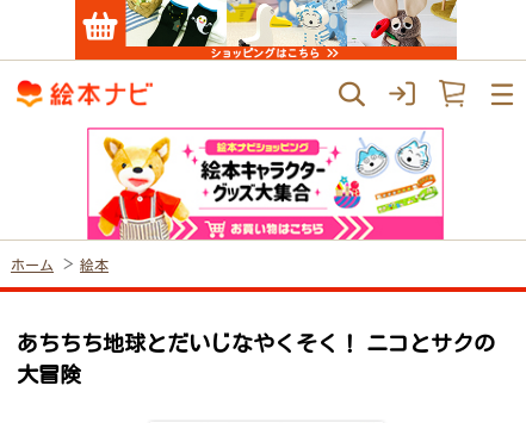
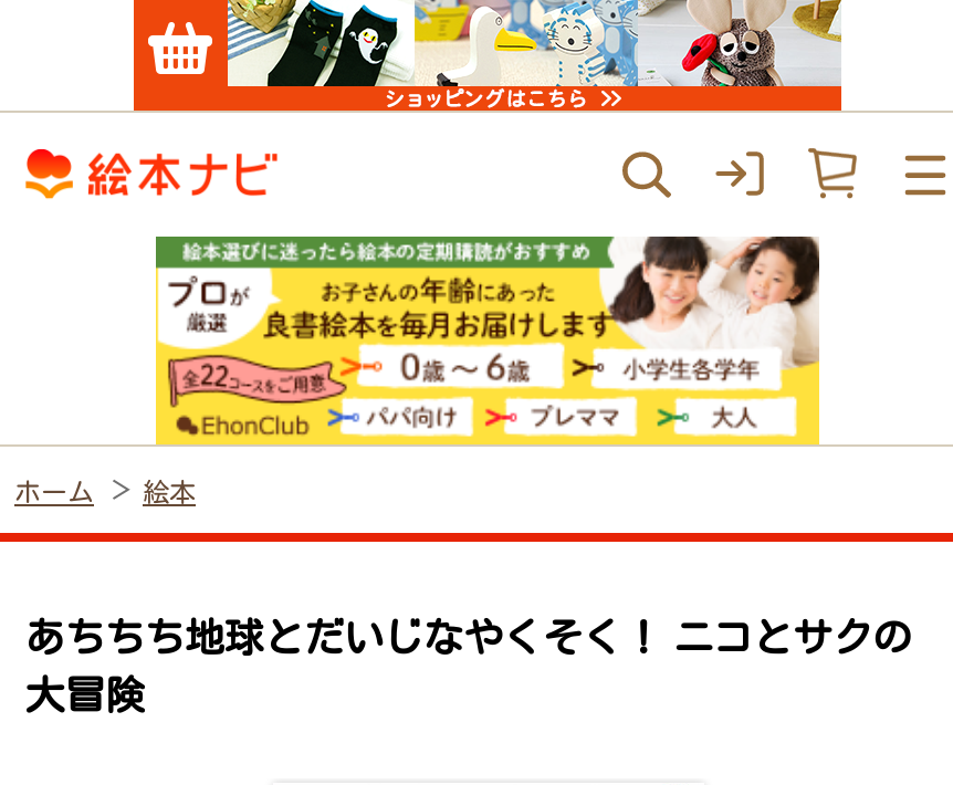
- [image]
+ [image]
